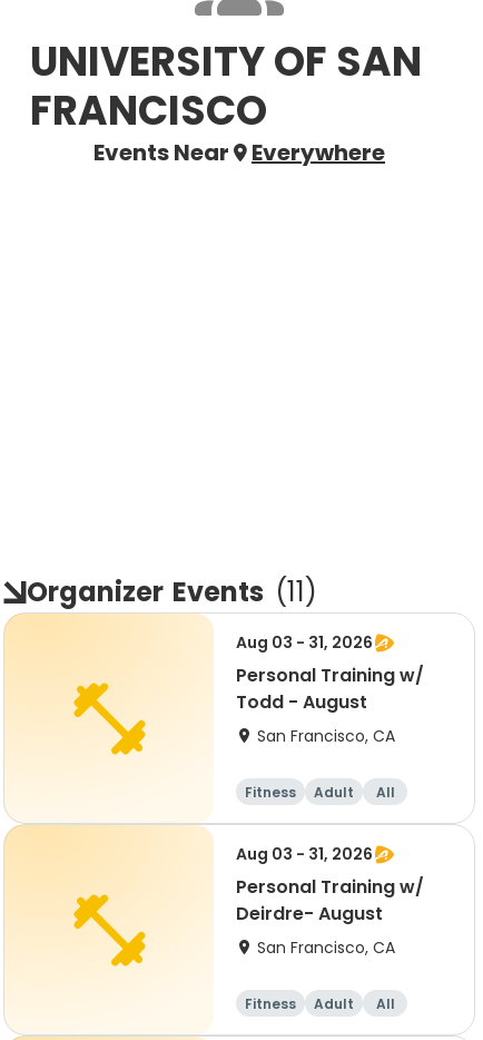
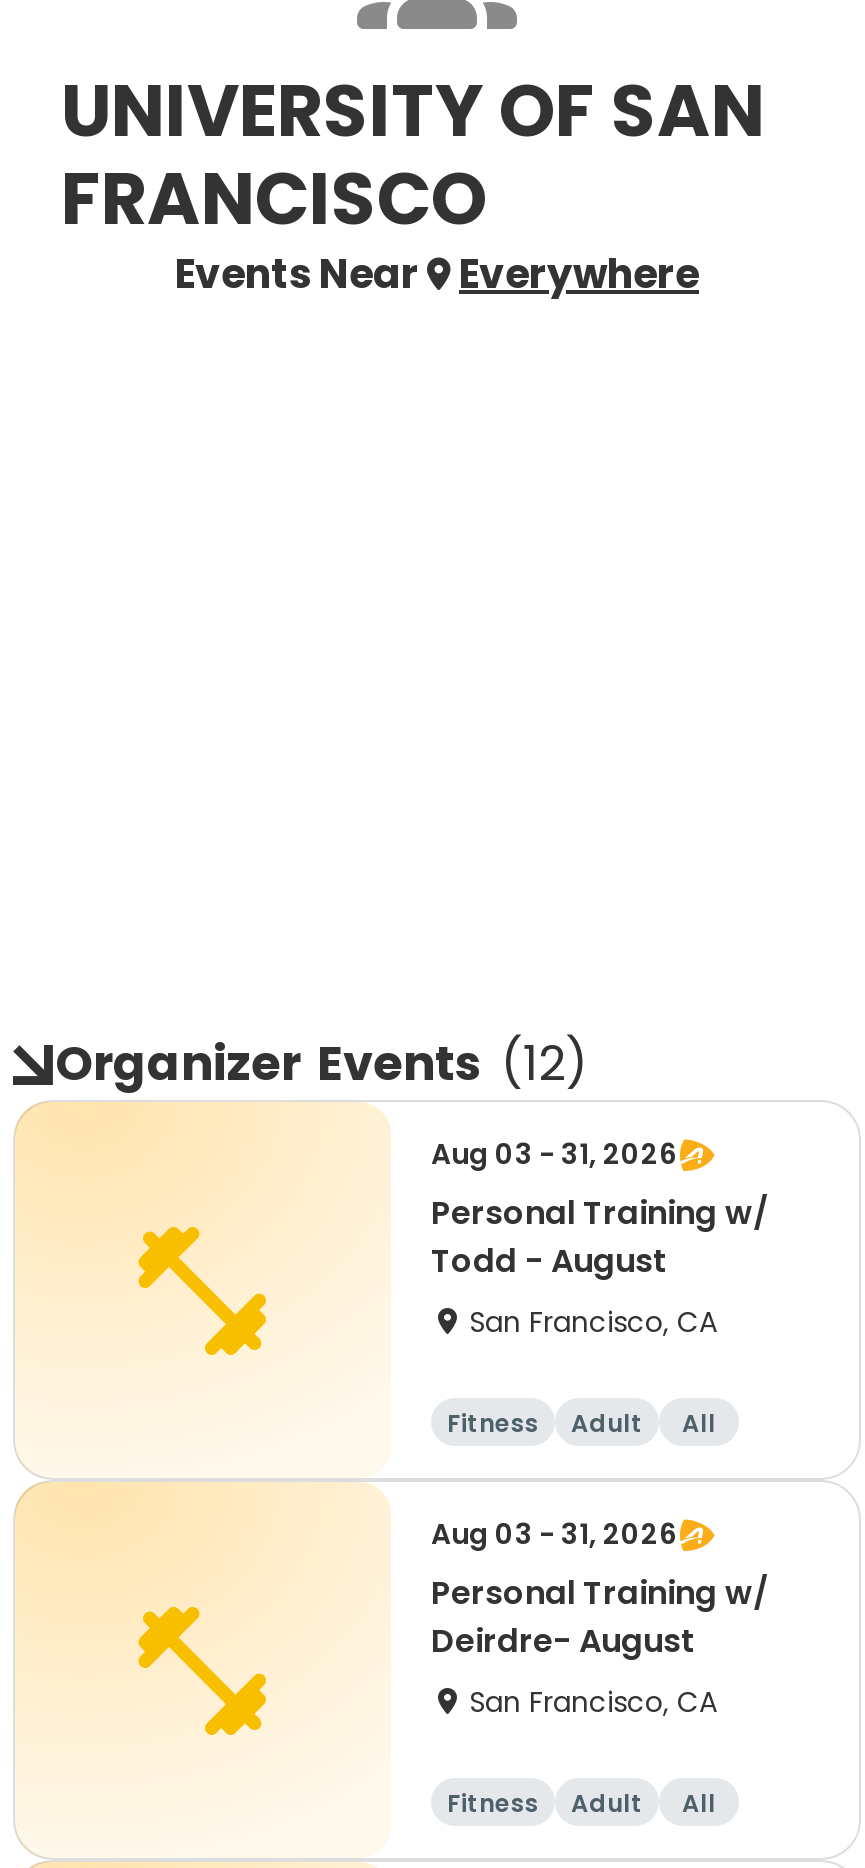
- Organizer Events (11)
+ Organizer Events (12)
